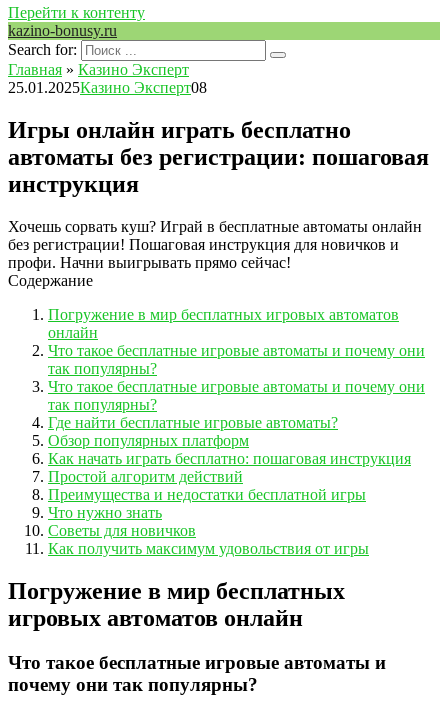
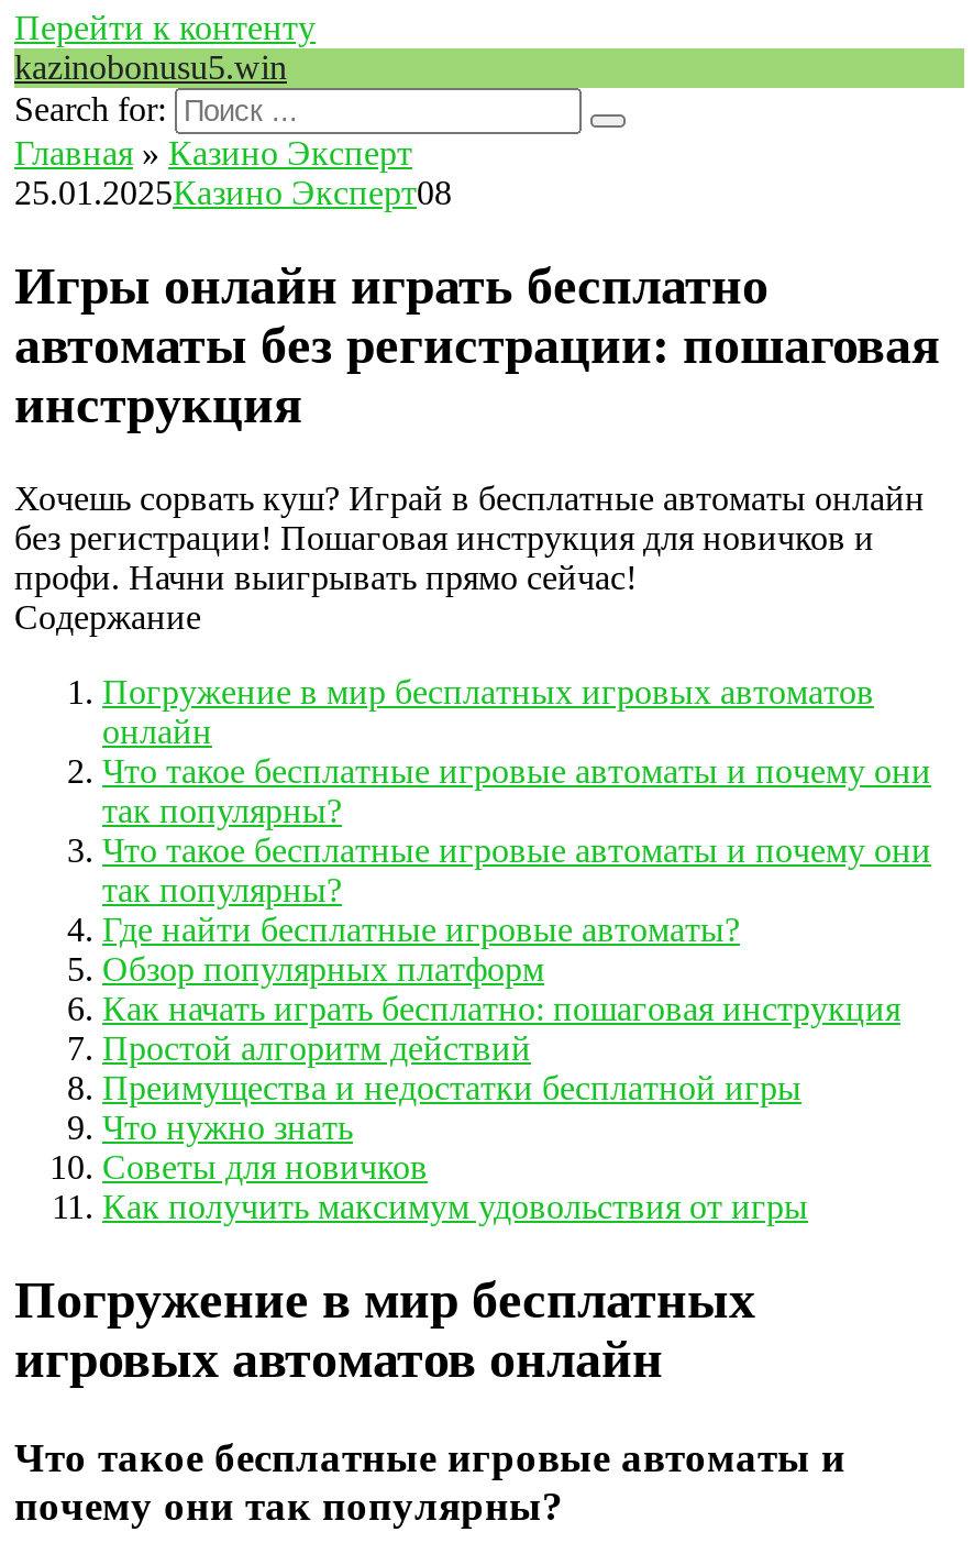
- kazino-bonusy.ru
+ kazinobonusu5.win
